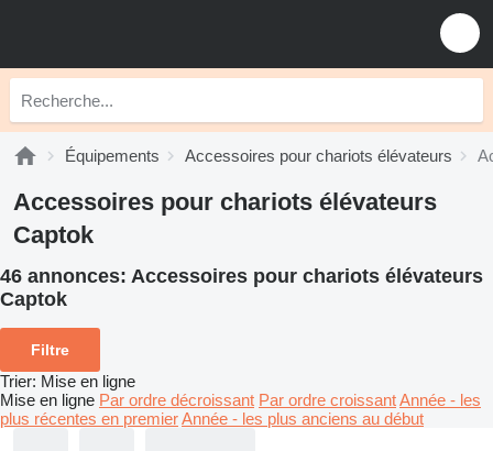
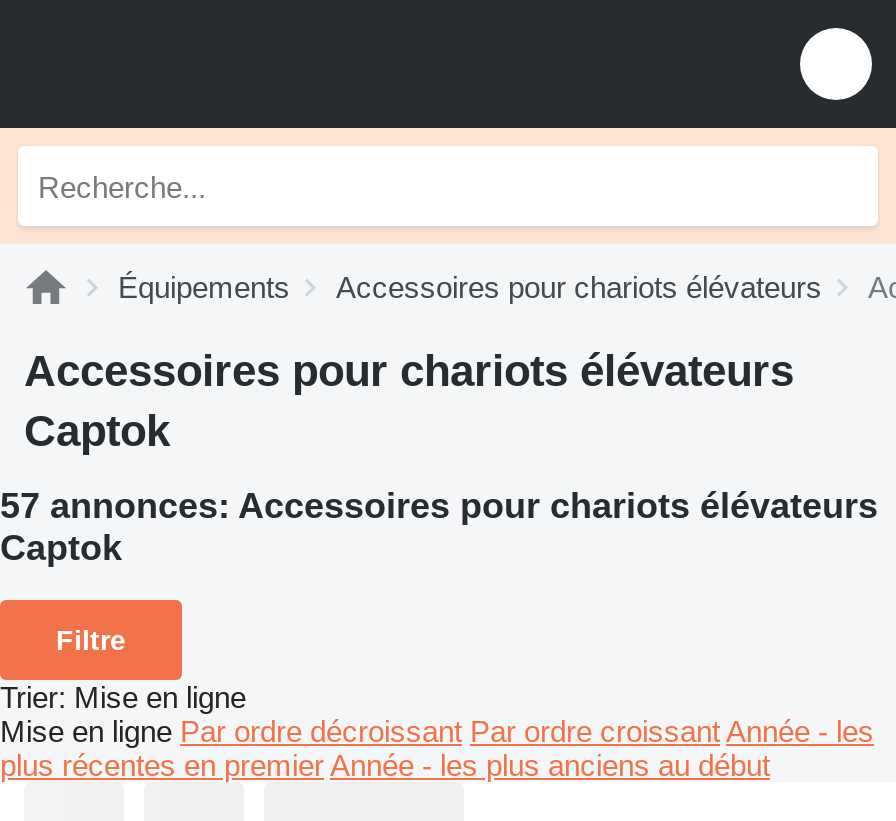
- 46 annonces: Accessoires pour chariots élévateurs
+ 57 annonces: Accessoires pour chariots élévateurs
